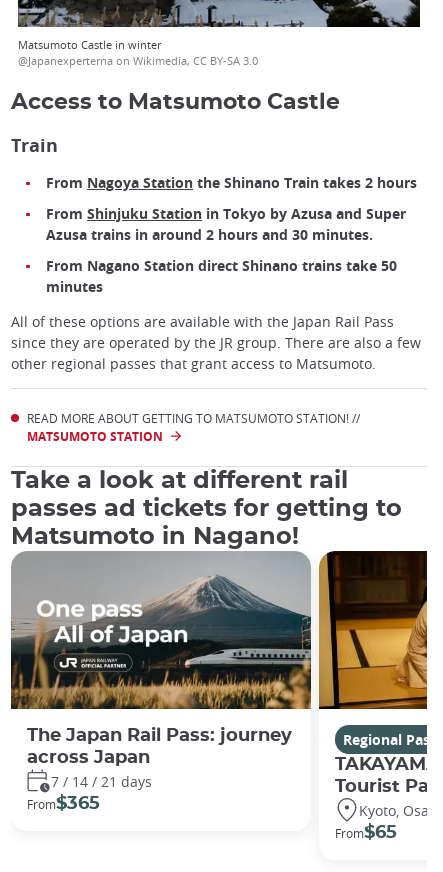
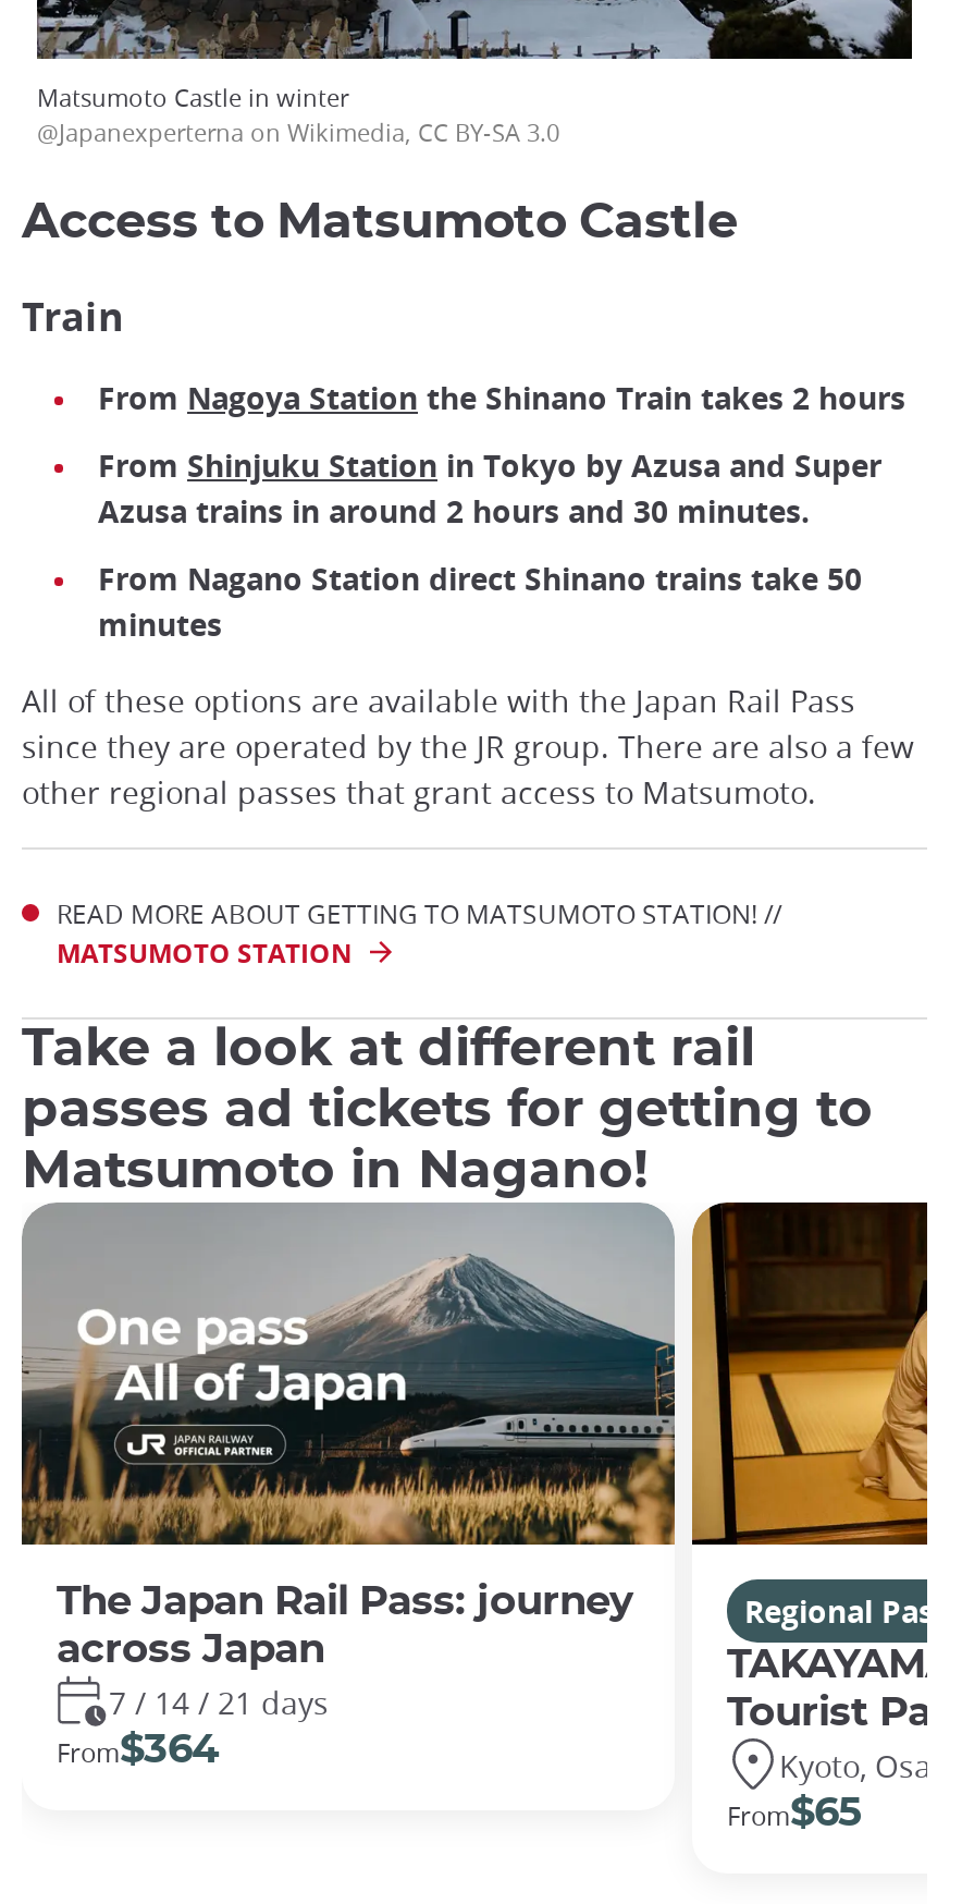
- From$365
+ From$364
